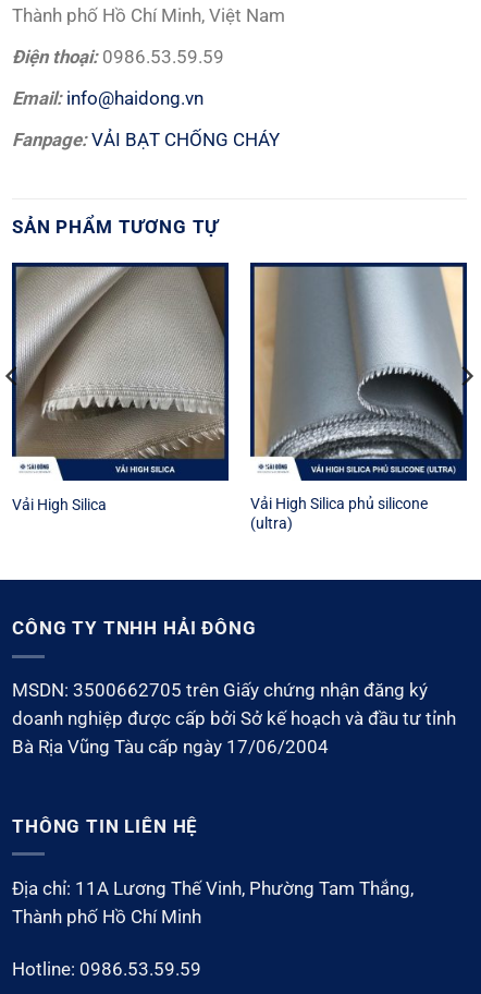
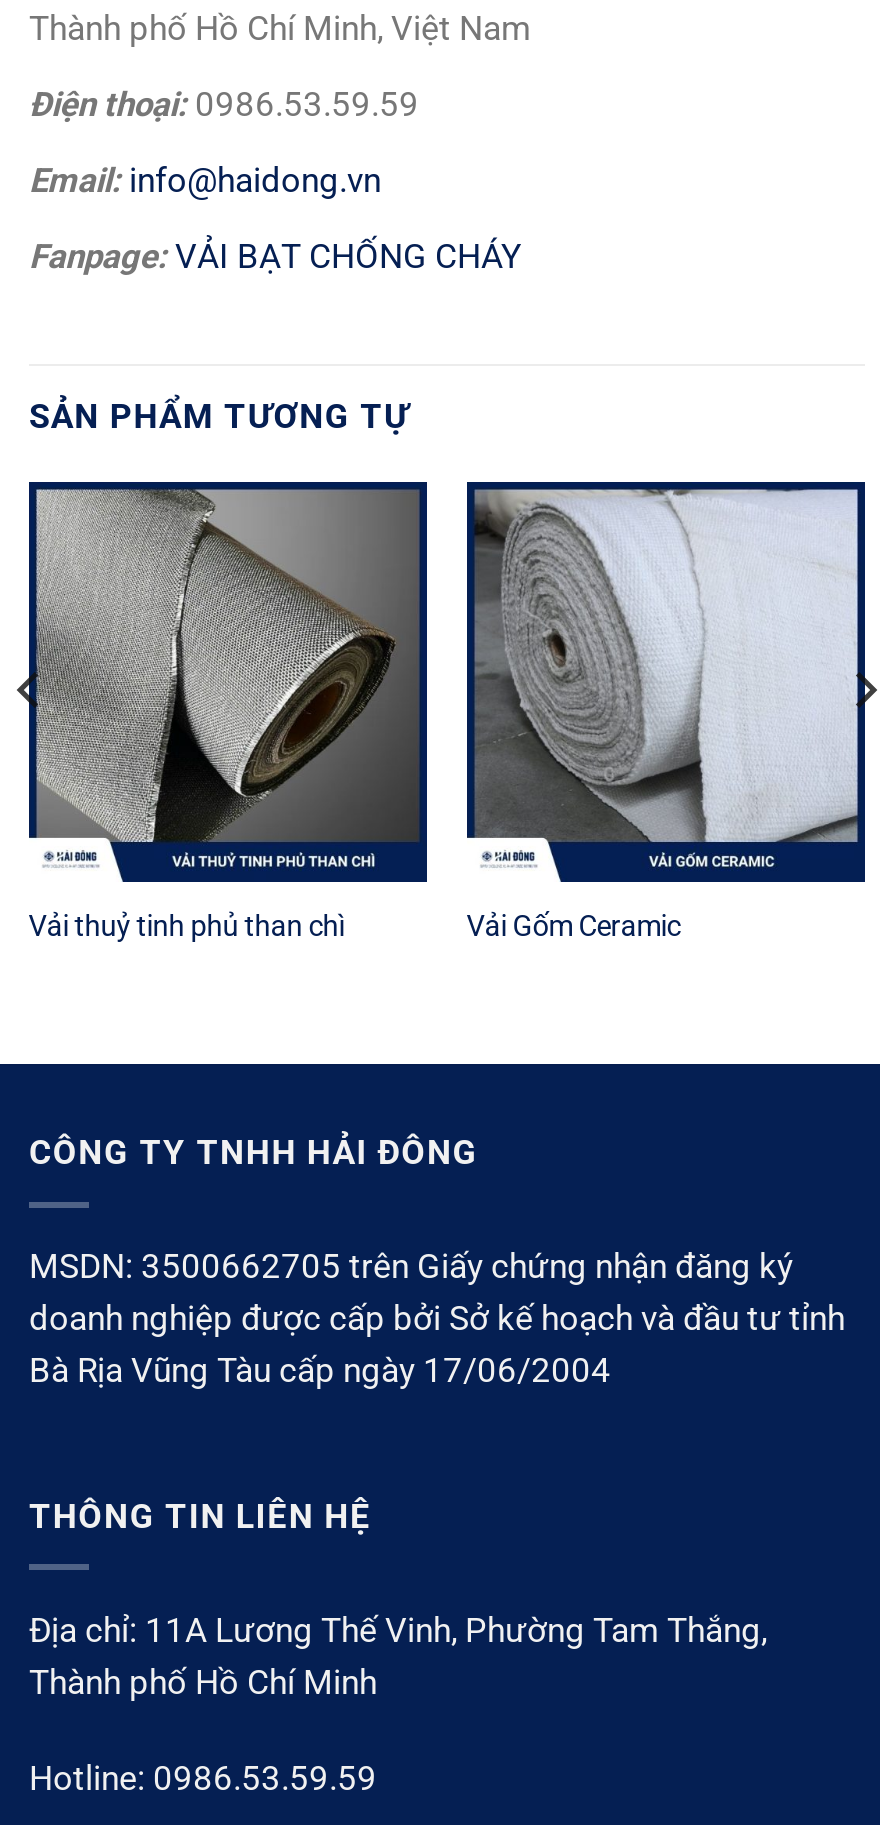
- [image]
- Vải High Silica
- Vải High Silica phủ silicone
- (ultra)
+ [image]
+ Vải thuỷ tinh phủ than chì
+ Vải Gốm Ceramic

- [image]
+ [image]
